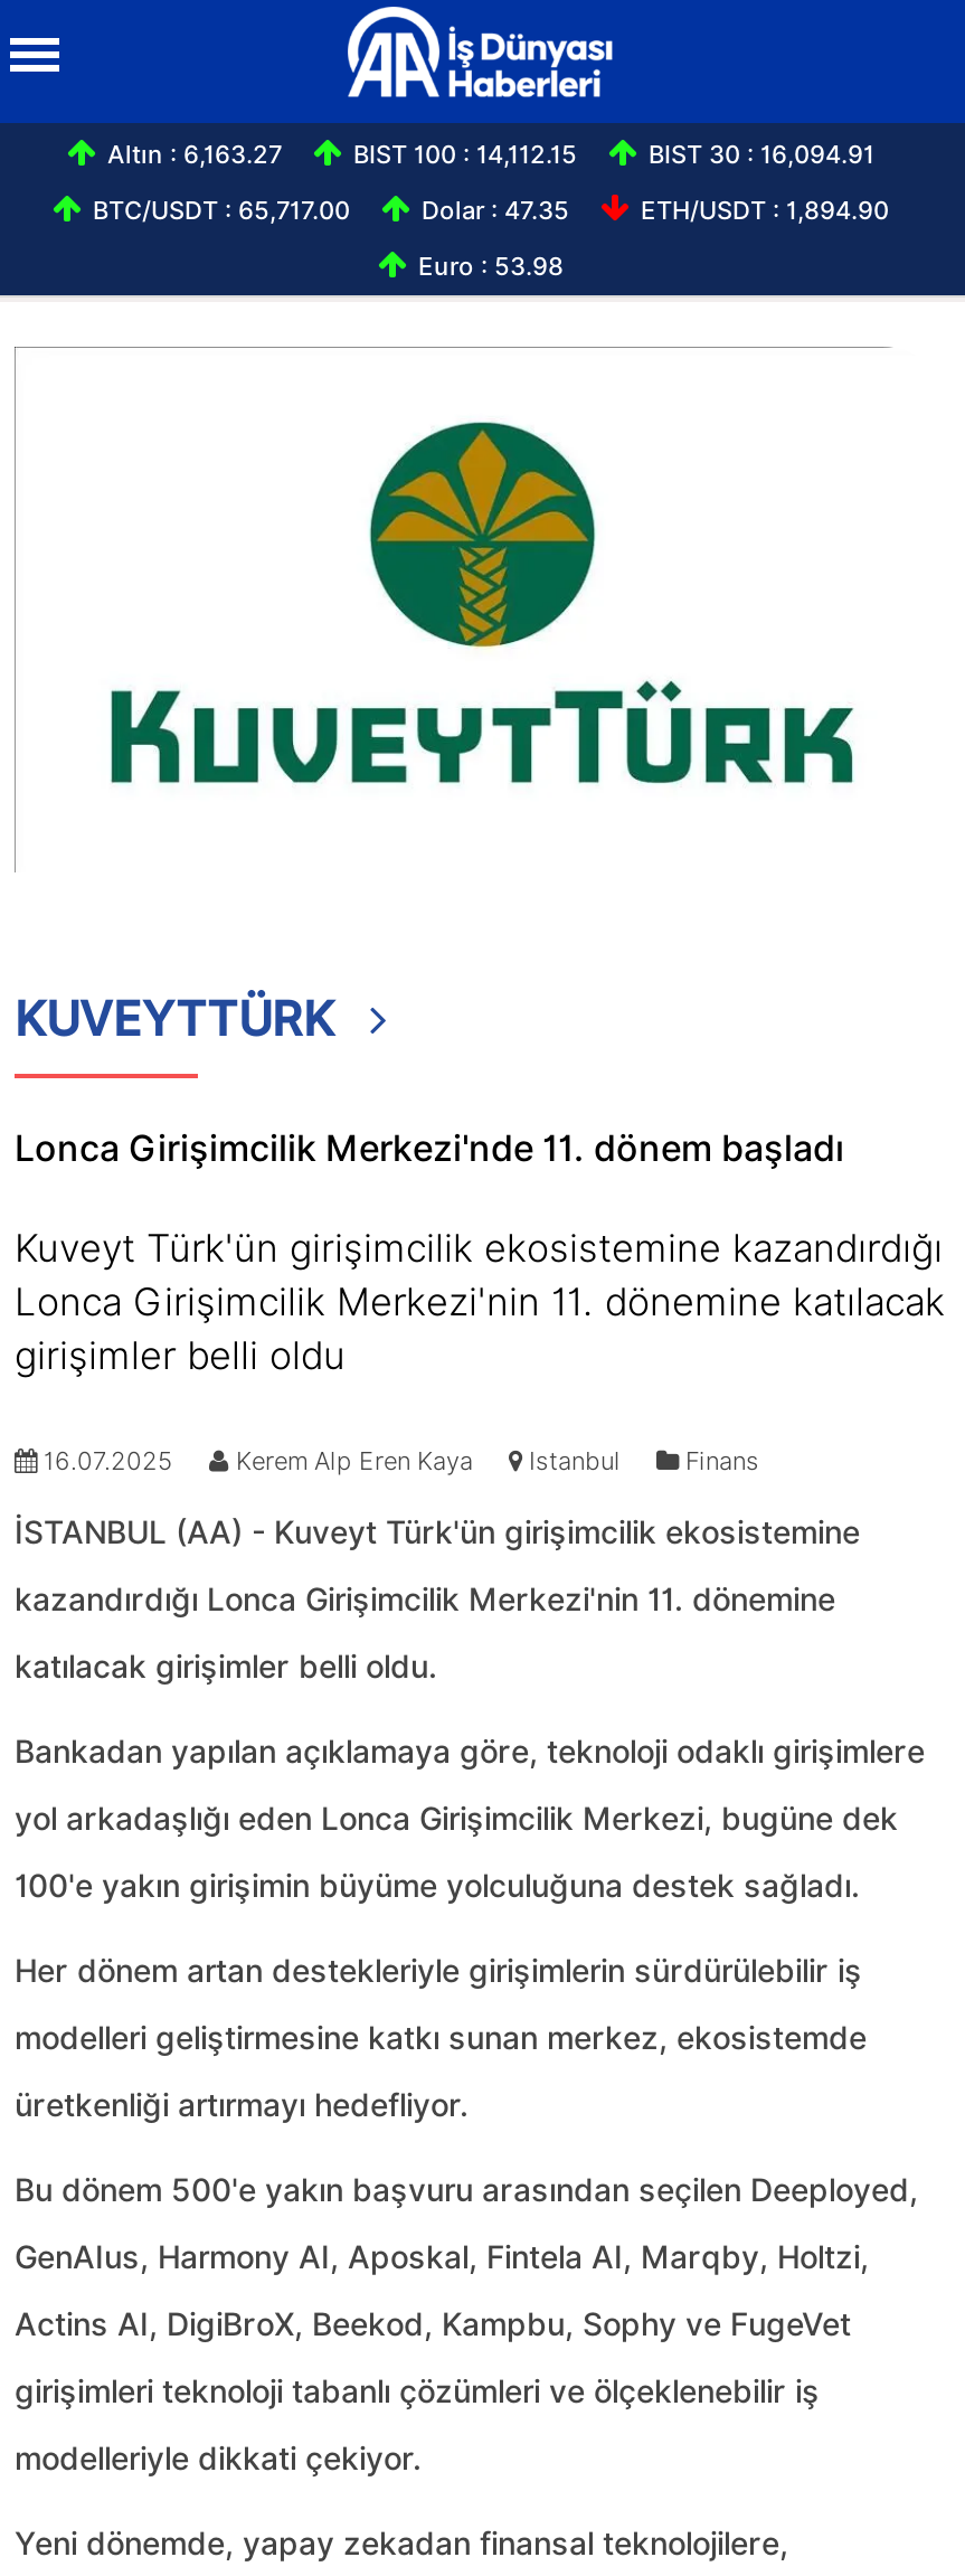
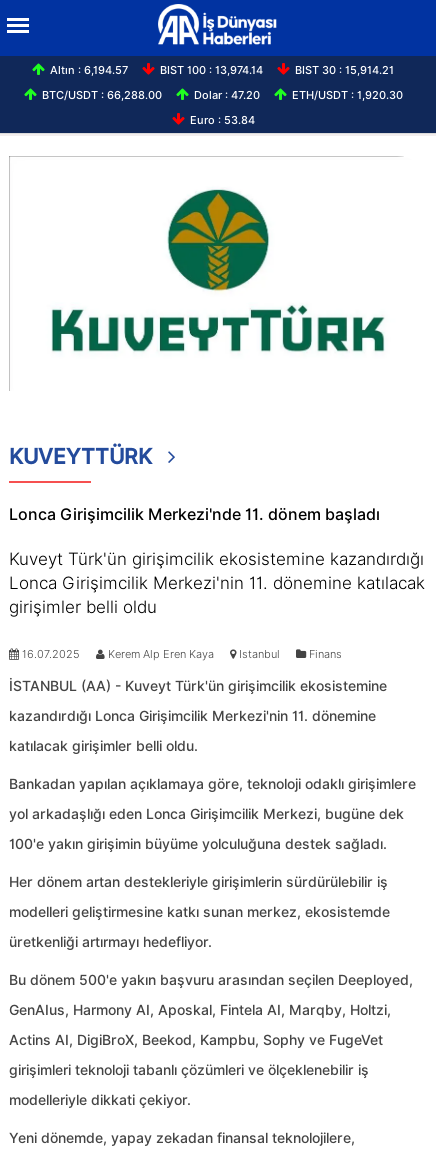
- Altın : 6,163.27
+ Altın : 6,194.57

- BIST 100 : 14,112.15
+ BIST 100 : 13,974.14

- BIST 30 : 16,094.91
+ BIST 30 : 15,914.21

- BTC/USDT : 65,717.00
+ BTC/USDT : 66,288.00

- Dolar : 47.35
+ Dolar : 47.20

- ETH/USDT : 1,894.90
+ ETH/USDT : 1,920.30

- Euro : 53.98
+ Euro : 53.84
